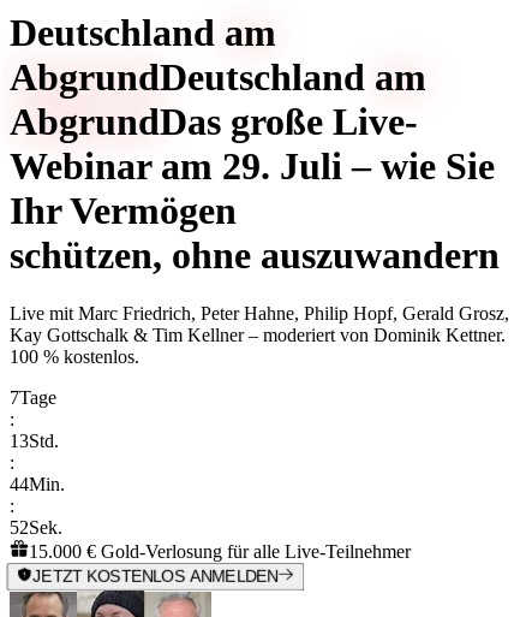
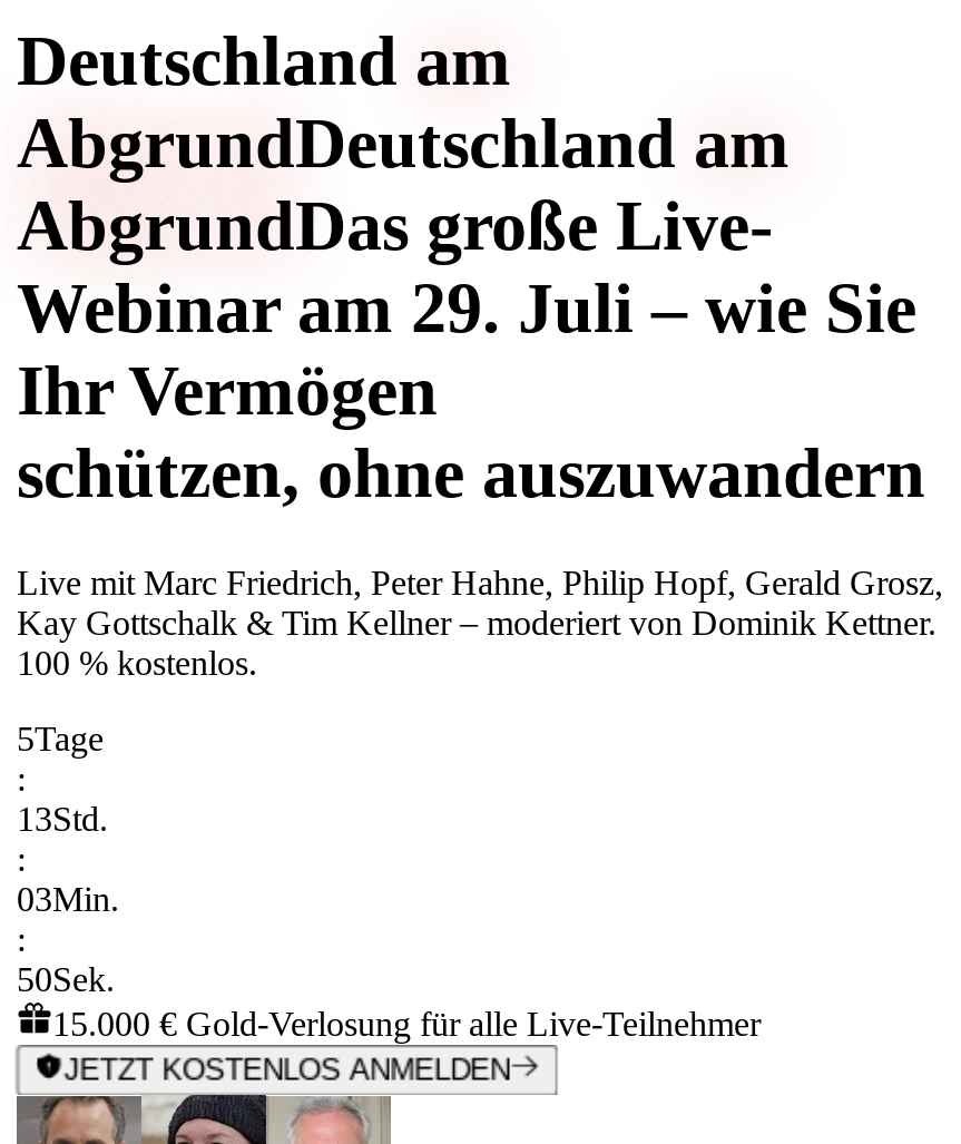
- 7Tage
+ 5Tage

- 44Min.
+ 03Min.

- 52Sek.
+ 50Sek.
